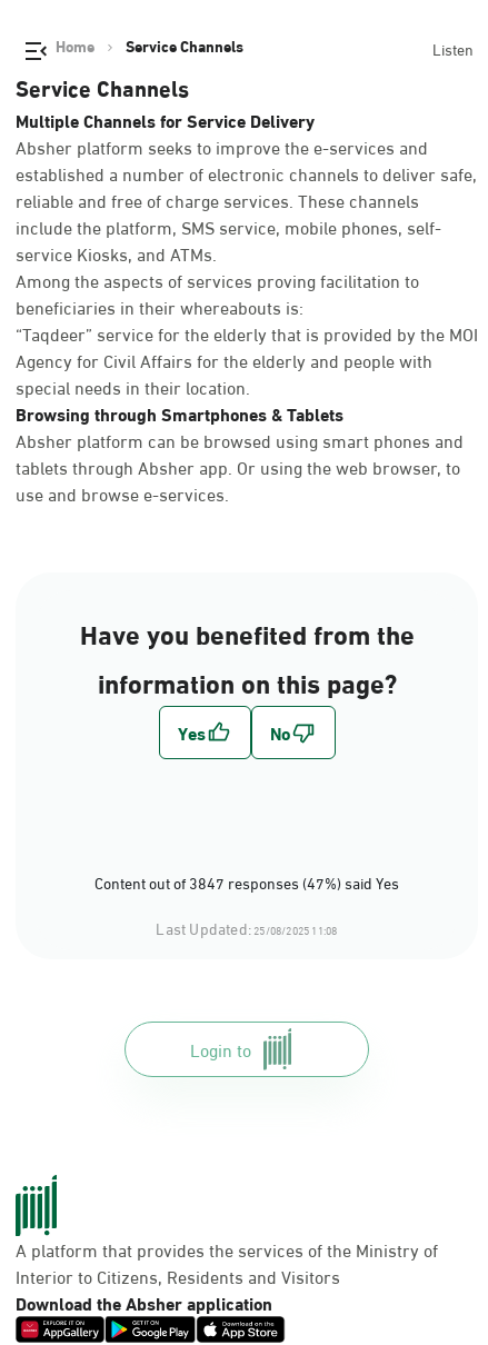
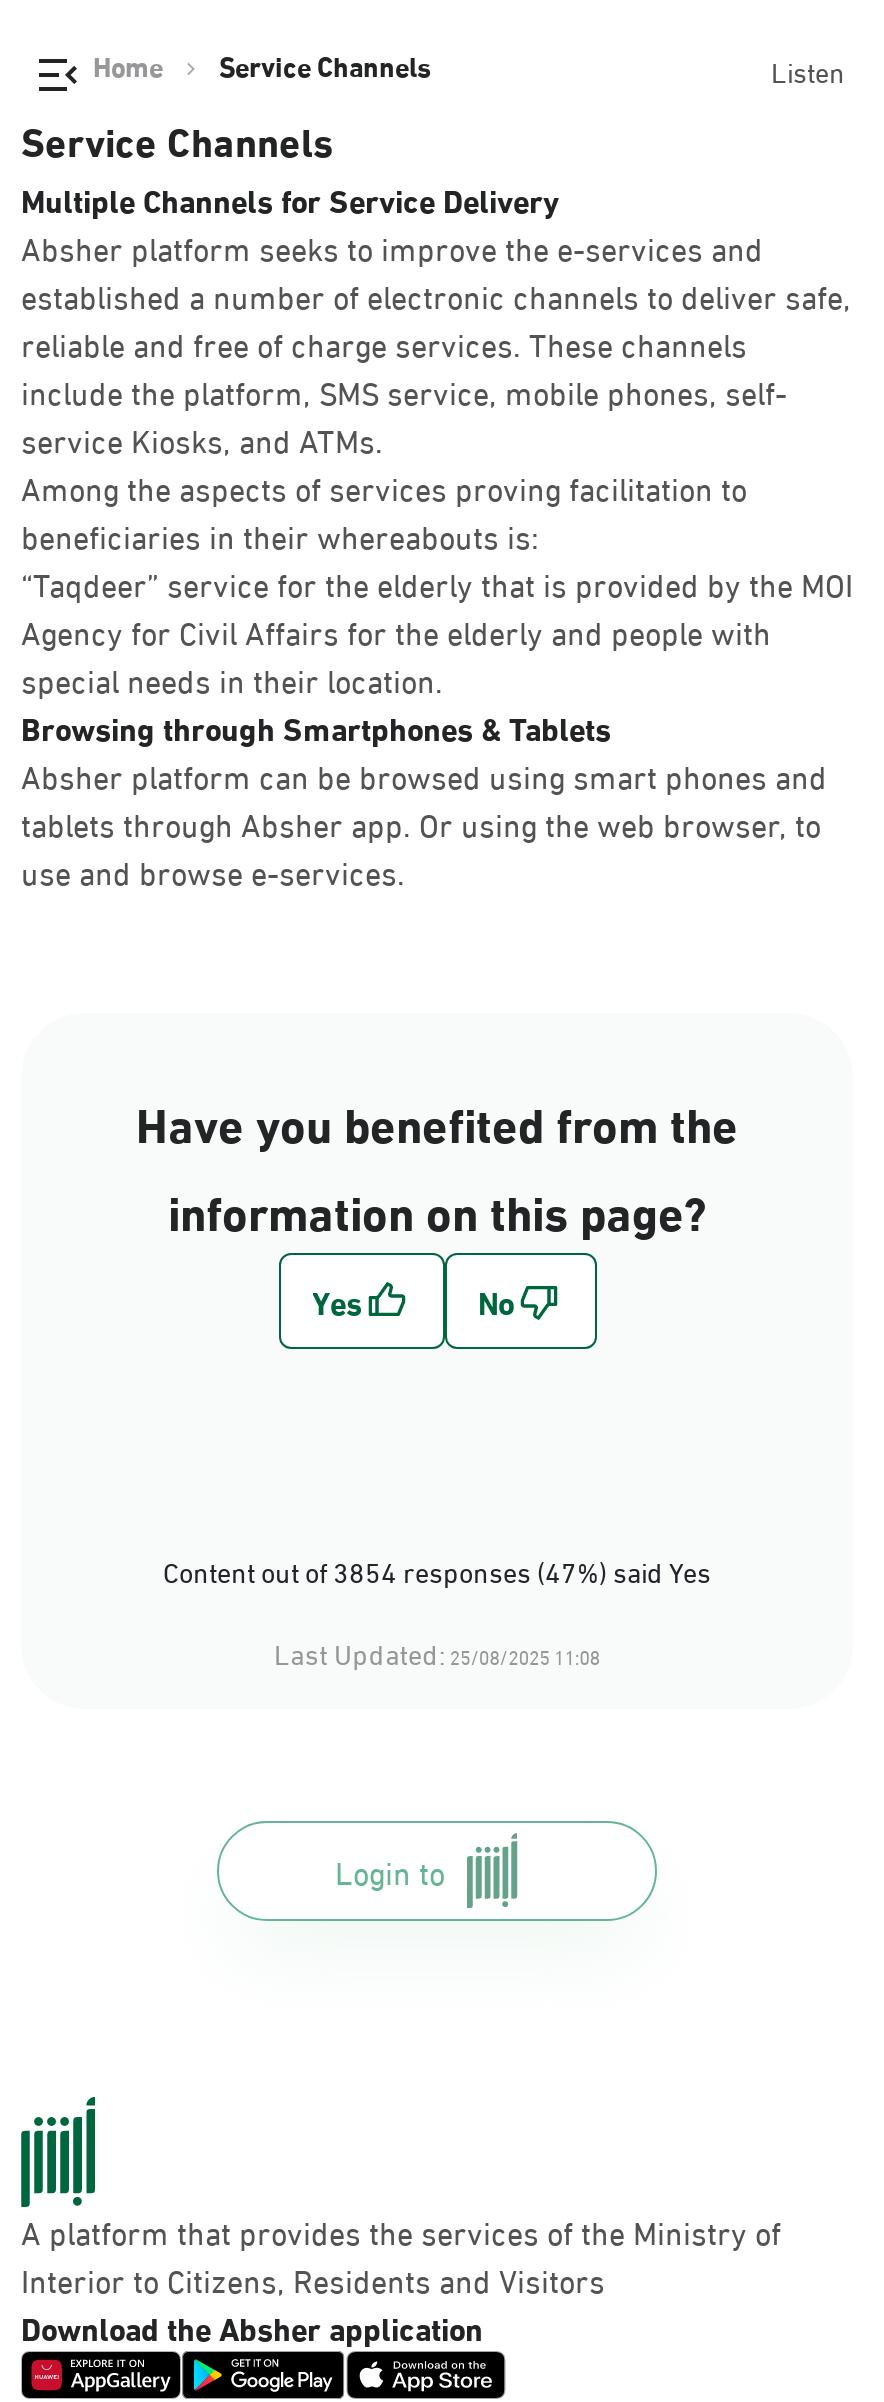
- Content out of 3847 responses (47%) said Yes
+ Content out of 3854 responses (47%) said Yes
